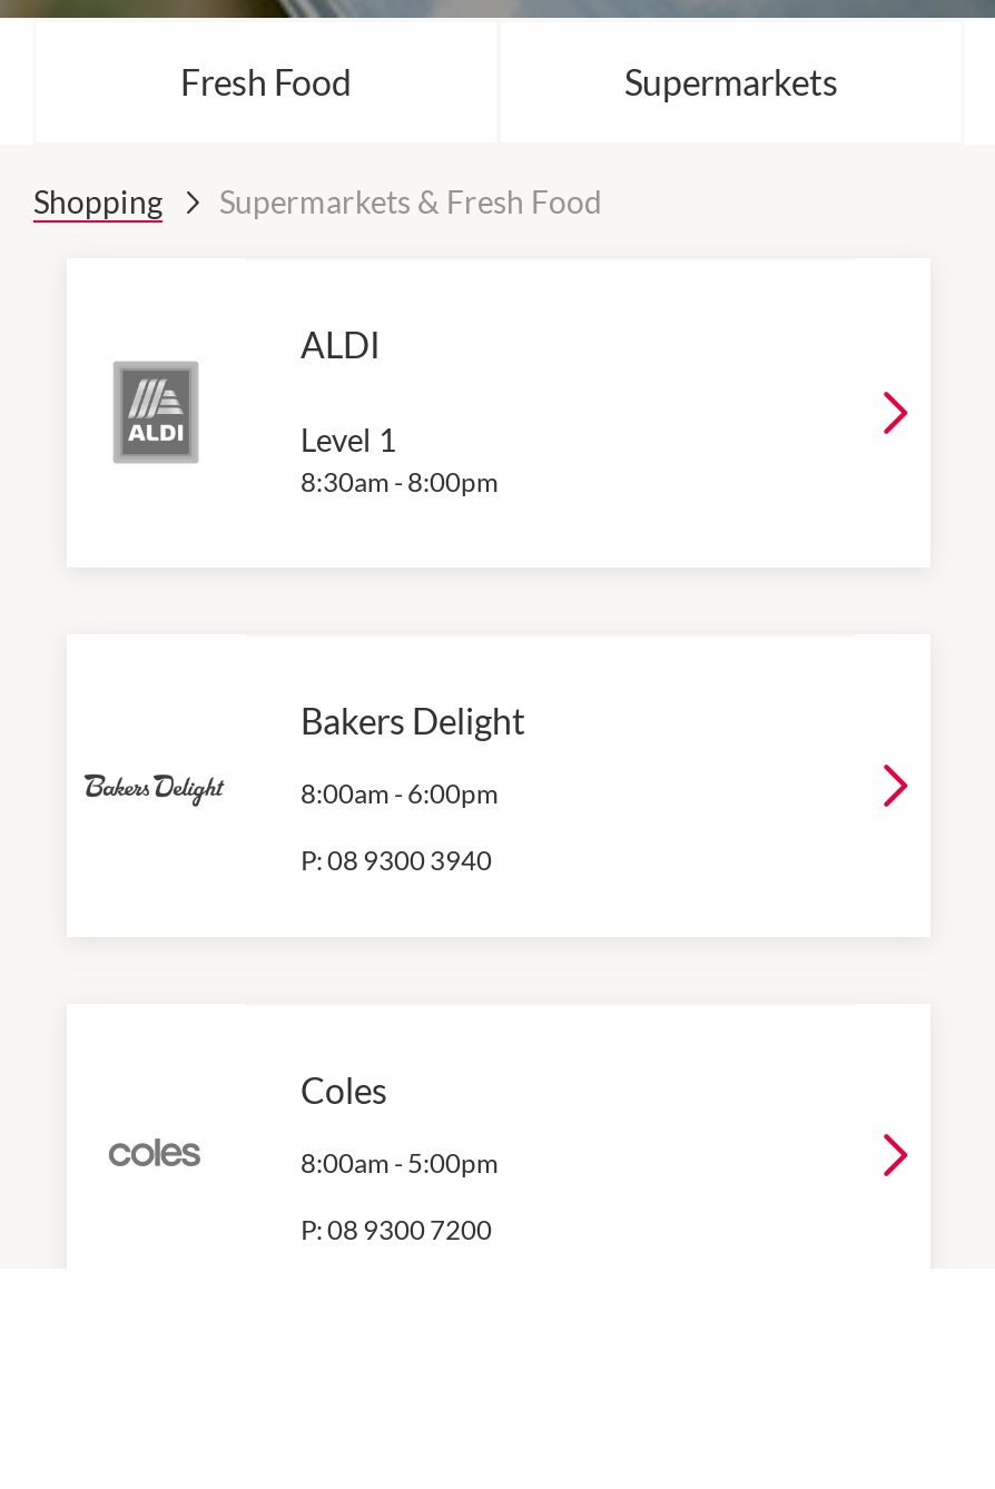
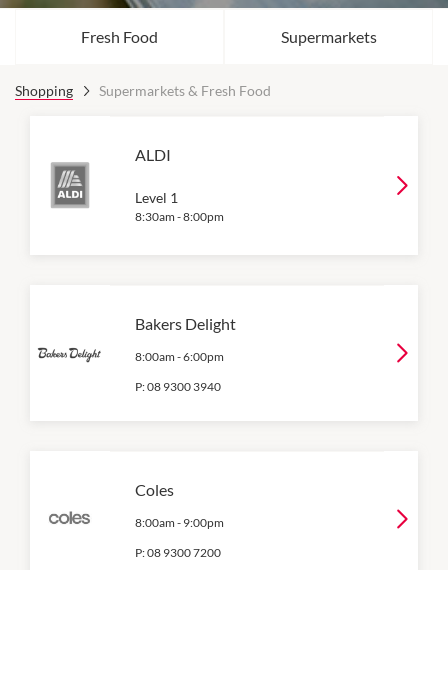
- 8:00am - 5:00pm
+ 8:00am - 9:00pm
